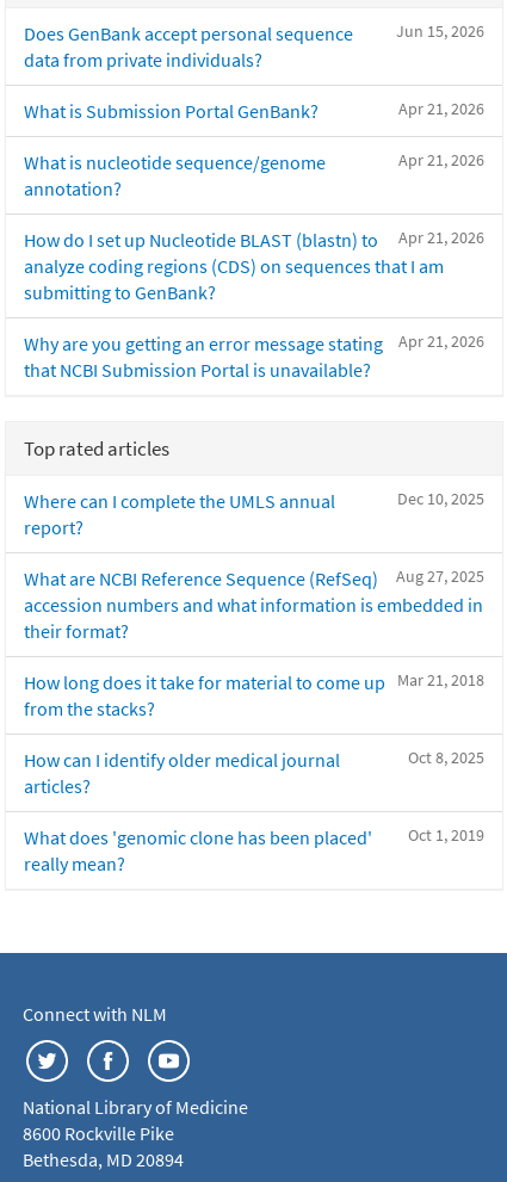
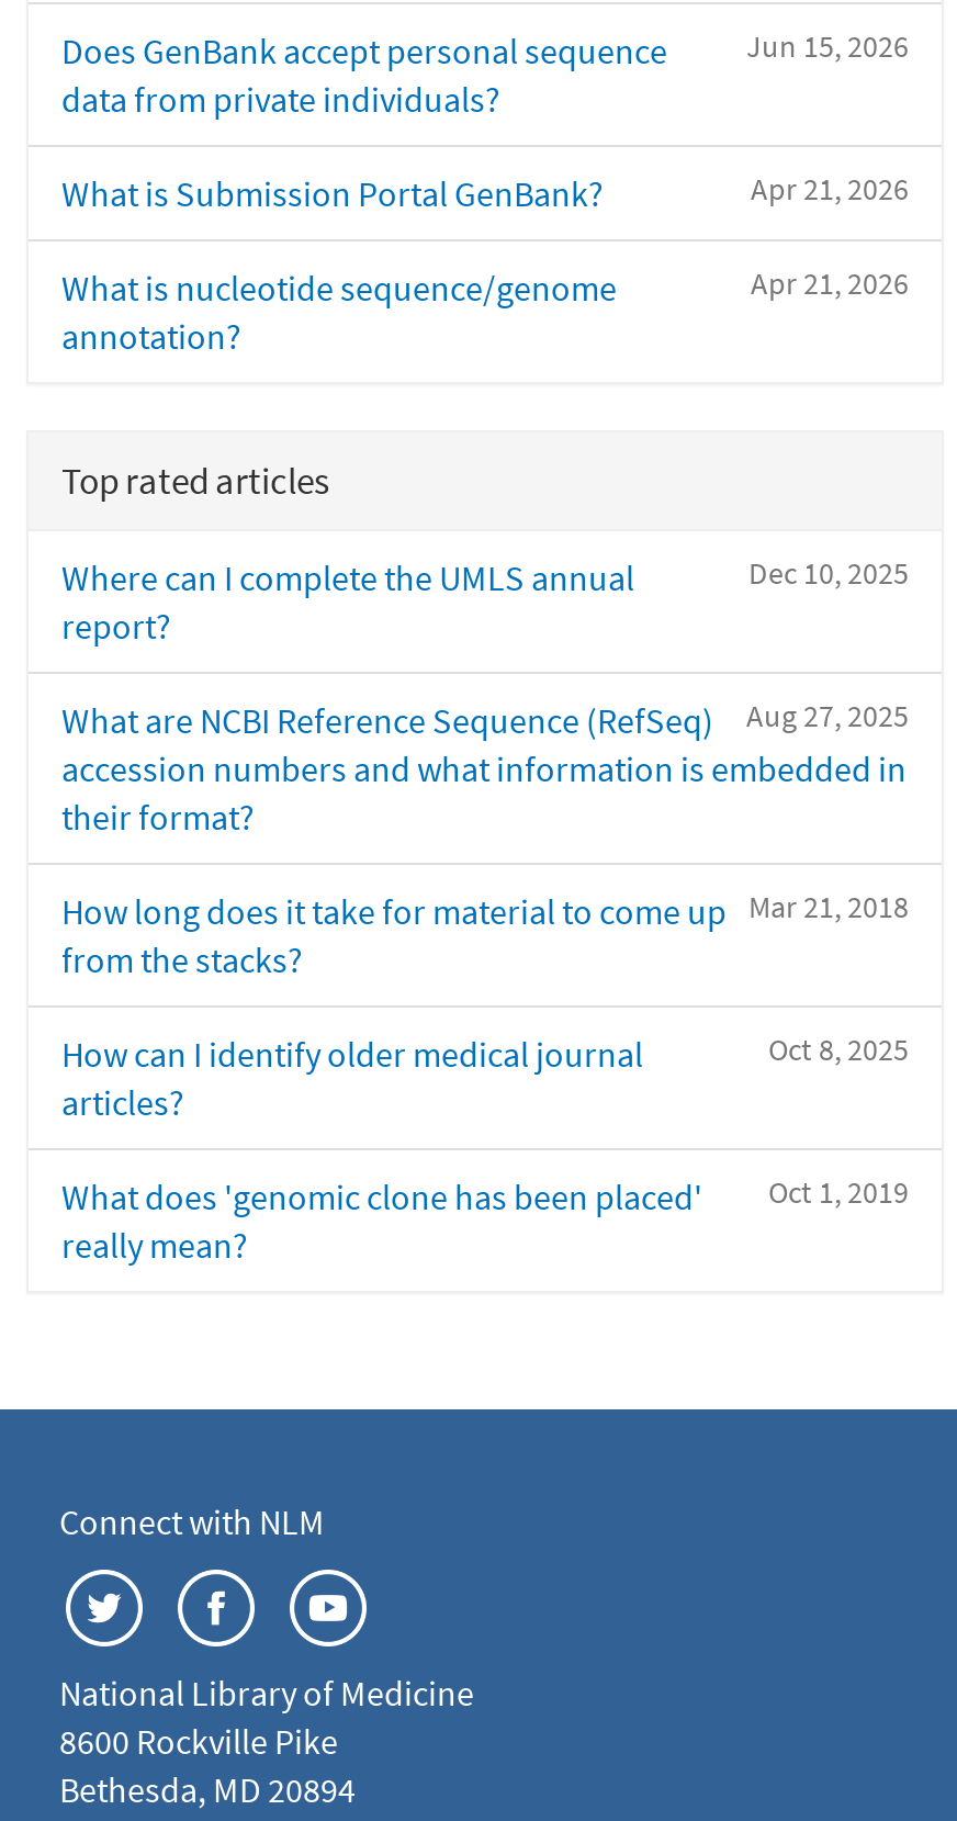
- Apr 21, 2026
- How do I set up Nucleotide BLAST (blastn) to
- analyze coding regions (CDS) on sequences that I am
- submitting to GenBank?
- Apr 21, 2026
- Why are you getting an error message stating
- that NCBI Submission Portal is unavailable?
